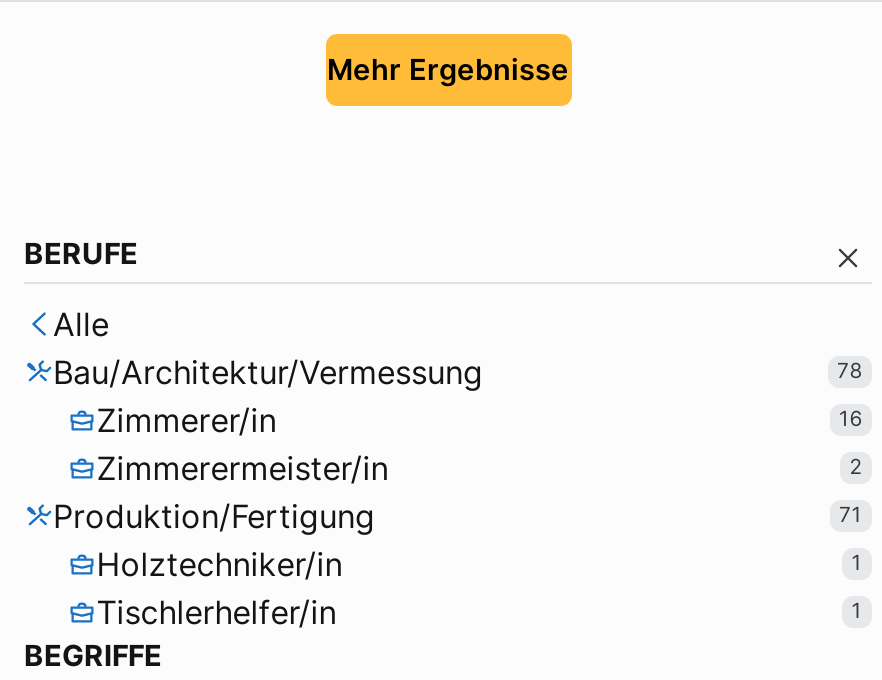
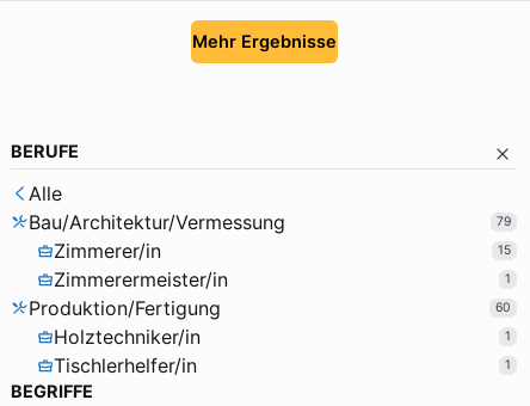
- 78
+ 79

- 16
+ 15

- 2
+ 1

- 71
+ 60
